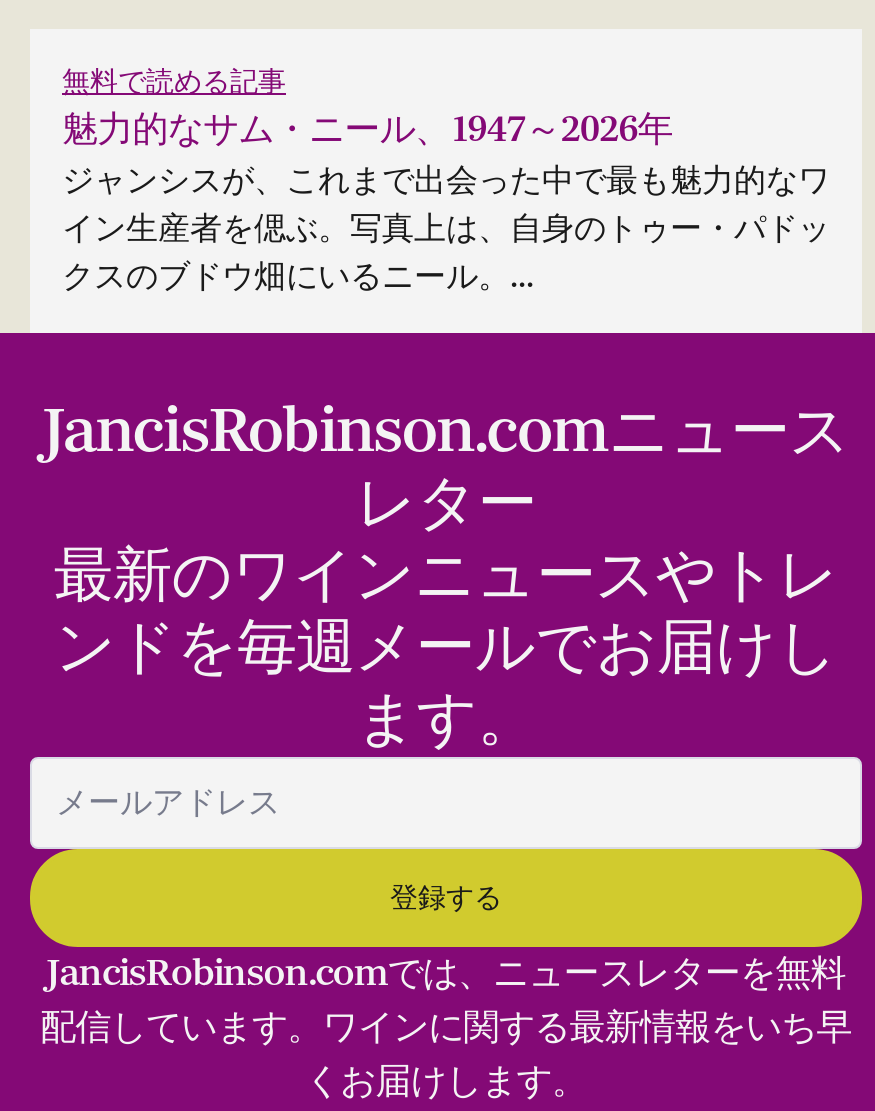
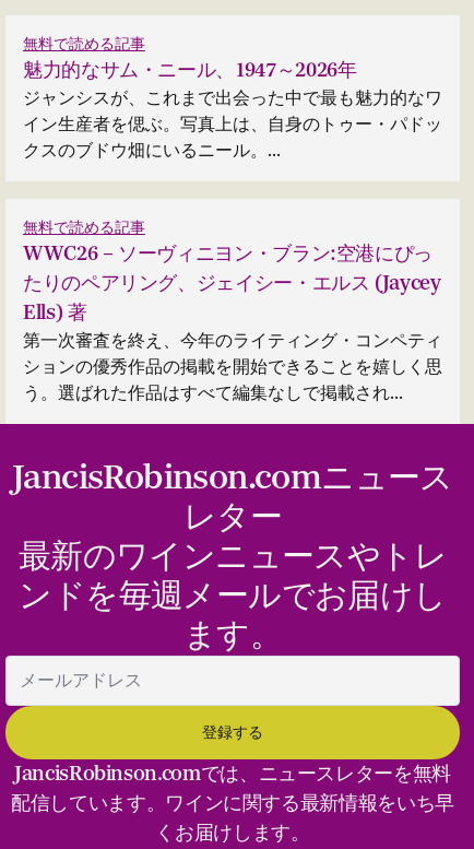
+ 無料で読める記事
+ WWC26 – ソーヴィニヨン・ブラン:空港にぴっ
+ たりのペアリング、ジェイシー・エルス (Jaycey
+ Ells) 著
+ 第一次審査を終え、今年のライティング・コンペティ
+ ションの優秀作品の掲載を開始できることを嬉しく思
+ う。選ばれた作品はすべて編集なしで掲載され...
